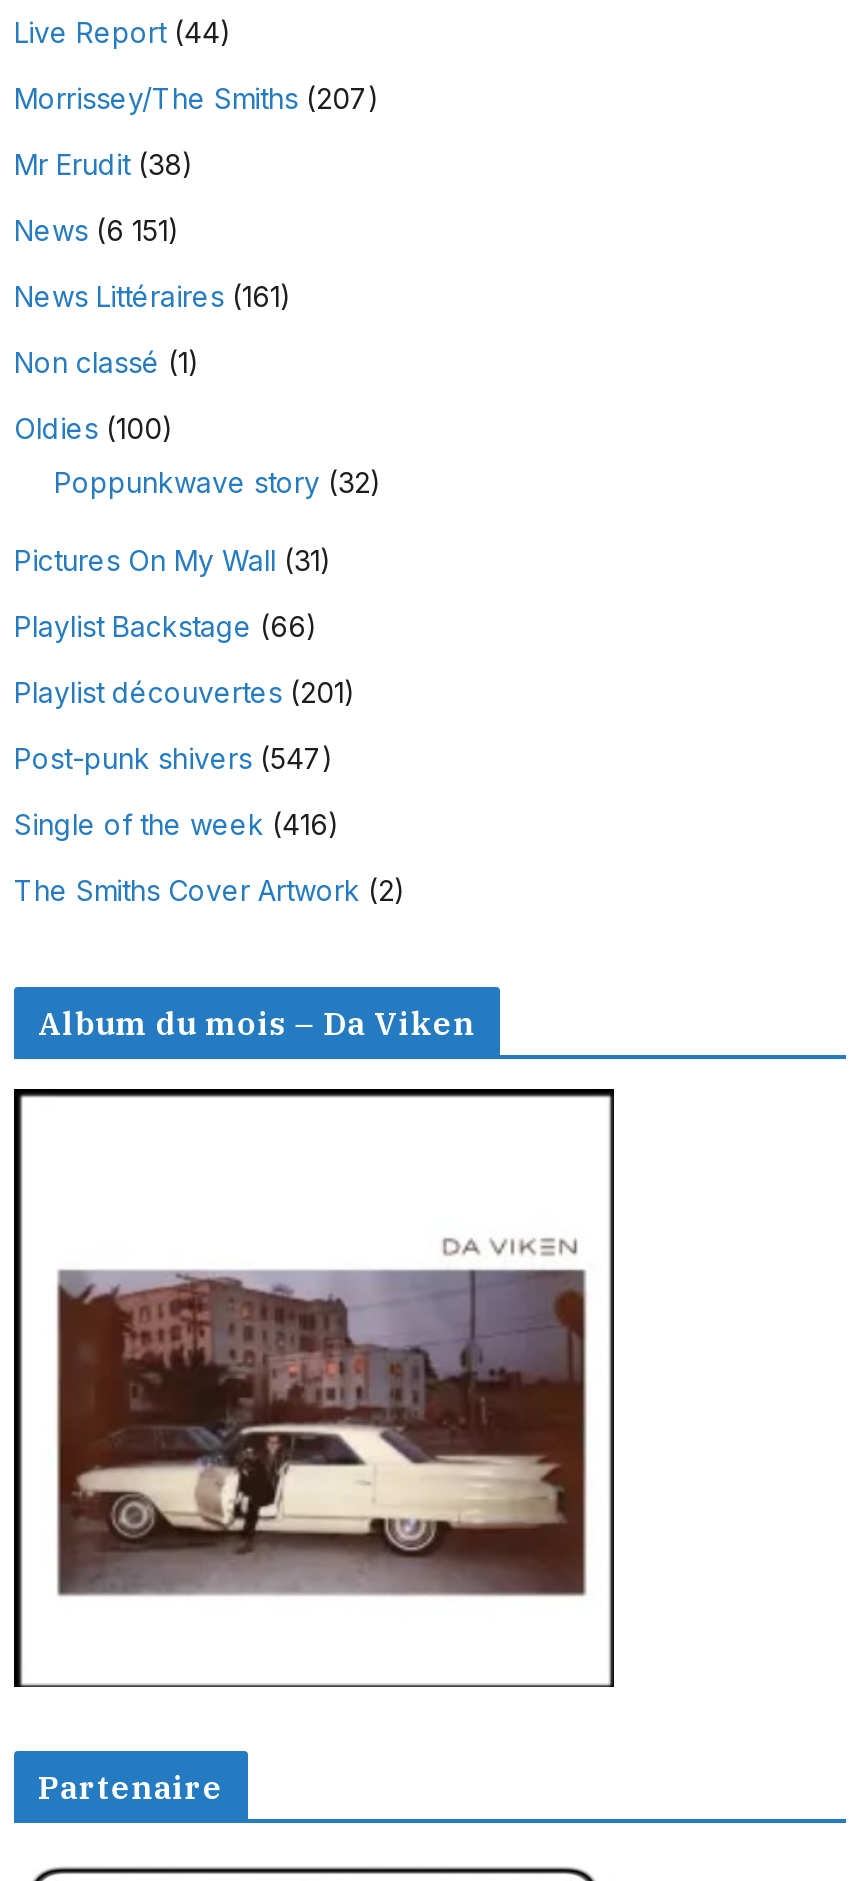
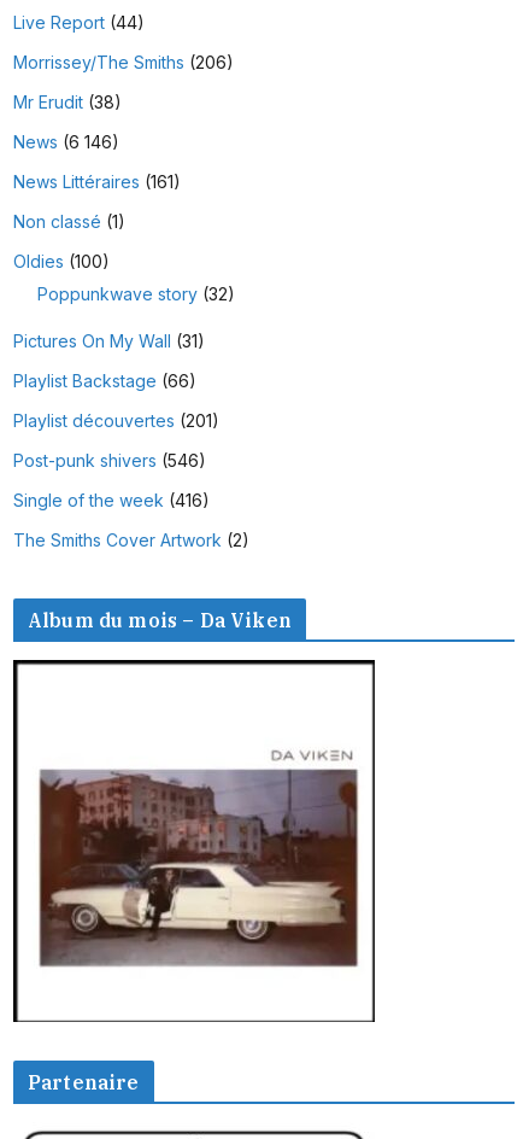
- Morrissey/The Smiths (207)
+ Morrissey/The Smiths (206)

- News (6 151)
+ News (6 146)

- Post-punk shivers (547)
+ Post-punk shivers (546)
